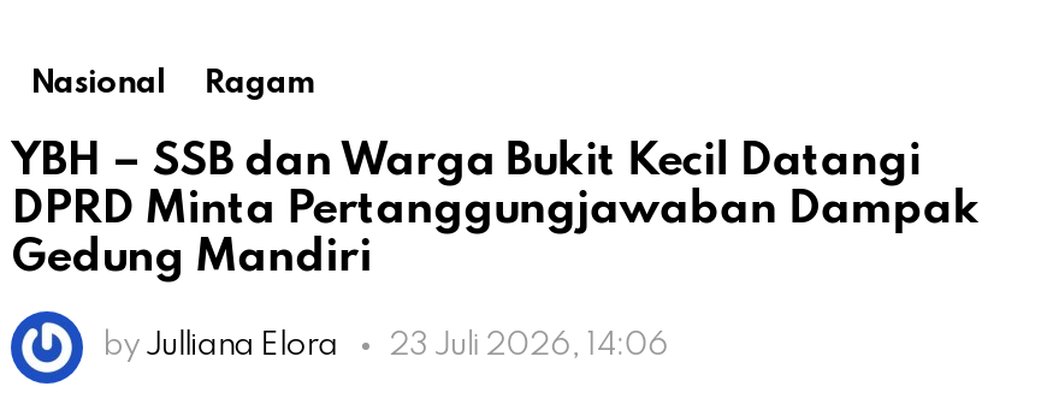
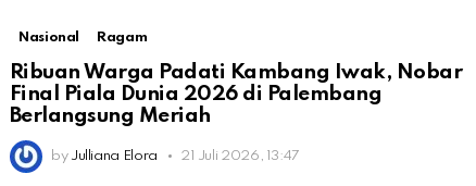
- YBH – SSB dan Warga Bukit Kecil Datangi
- DPRD Minta Pertanggungjawaban Dampak
- Gedung Mandiri
+ Ribuan Warga Padati Kambang Iwak, Nobar
+ Final Piala Dunia 2026 di Palembang
+ Berlangsung Meriah

- by Julliana Elora 23 Juli 2026, 14:06
+ by Julliana Elora 21 Juli 2026, 13:47
